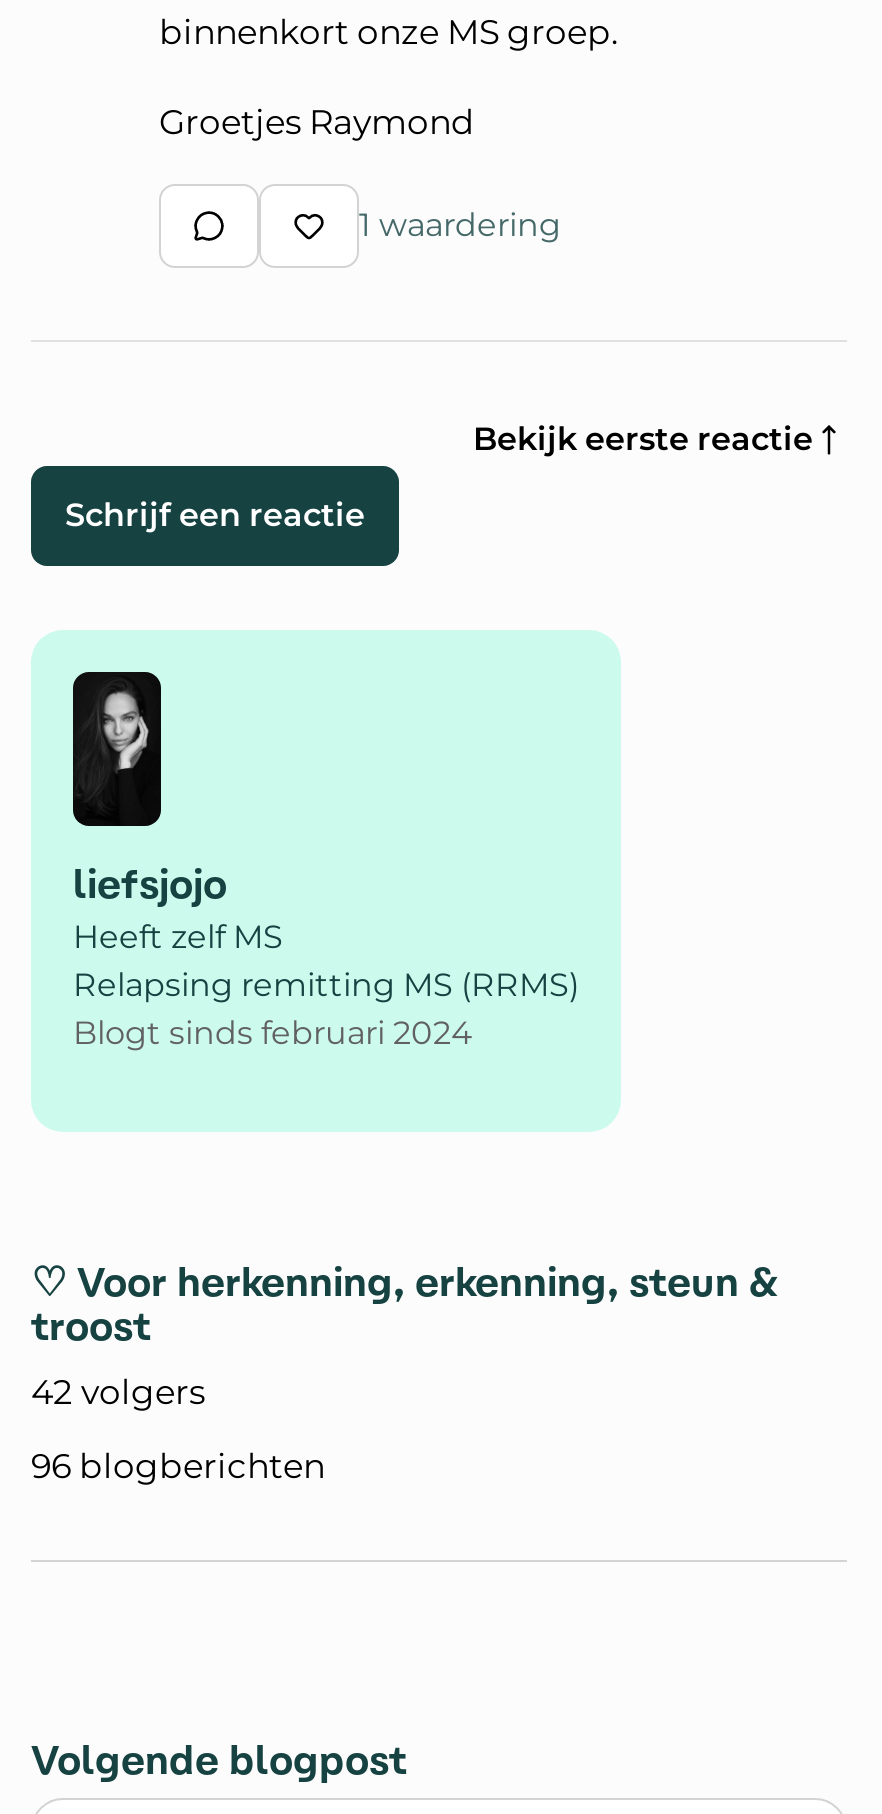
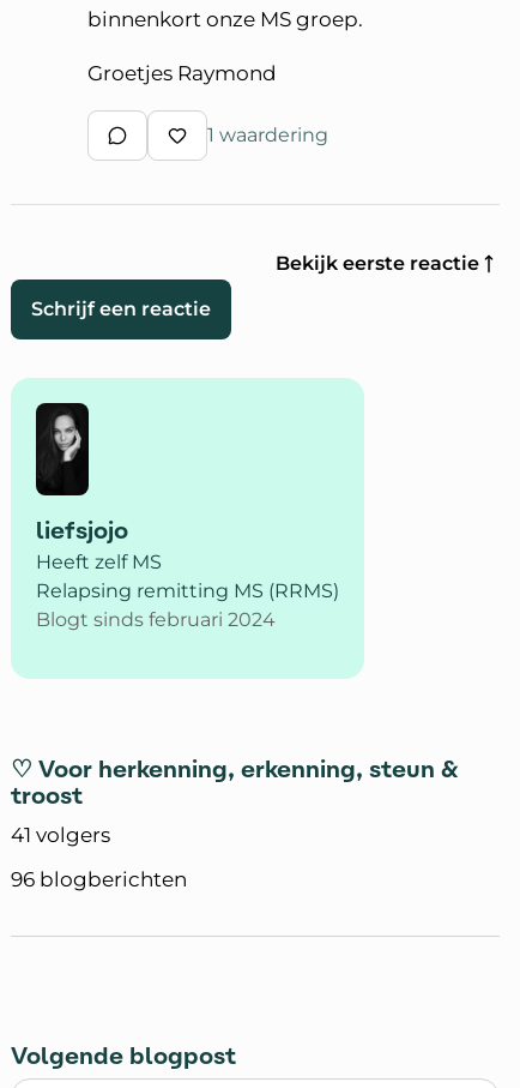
- 42 volgers
+ 41 volgers
